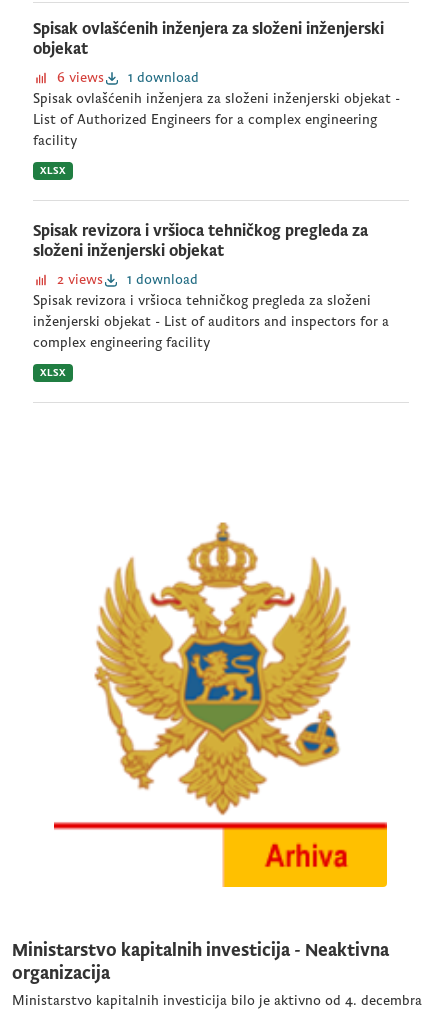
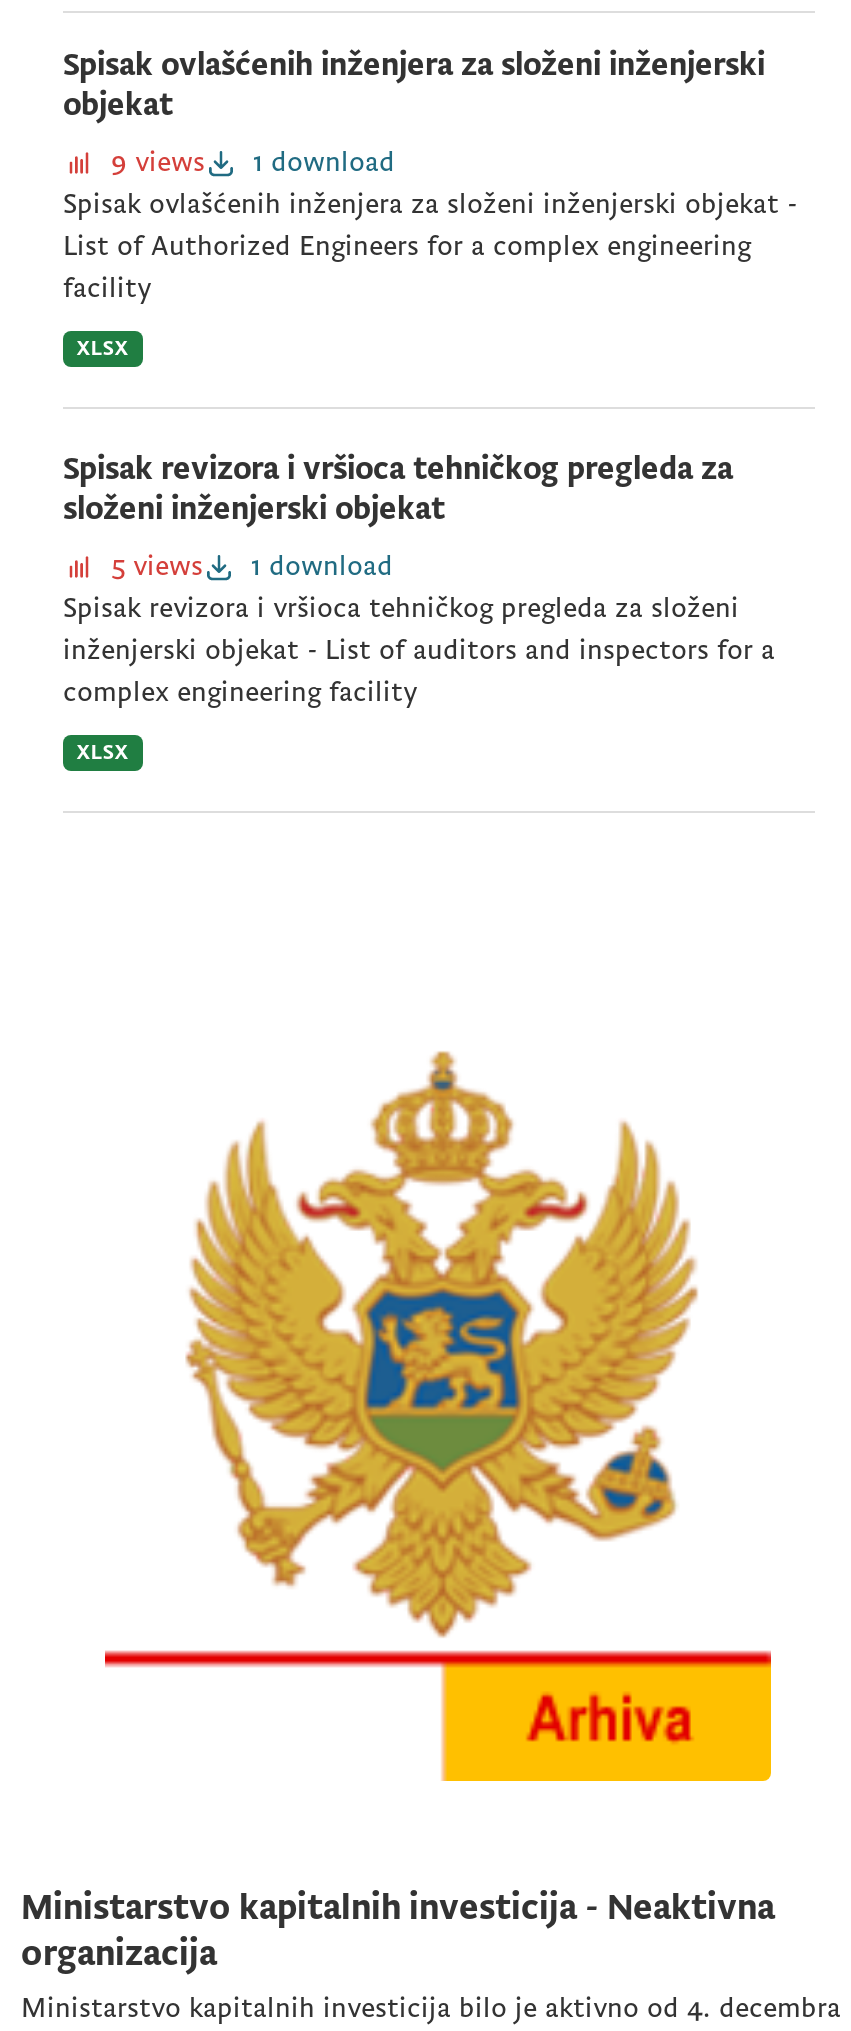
- 6 views 1 download
+ 9 views 1 download

- 2 views 1 download
+ 5 views 1 download
